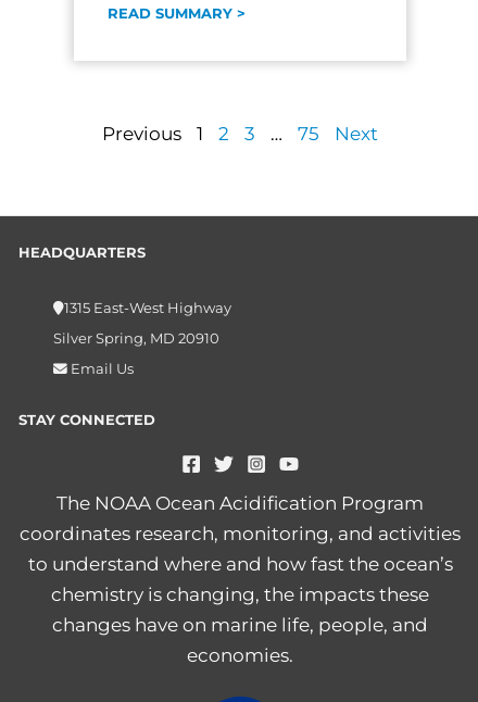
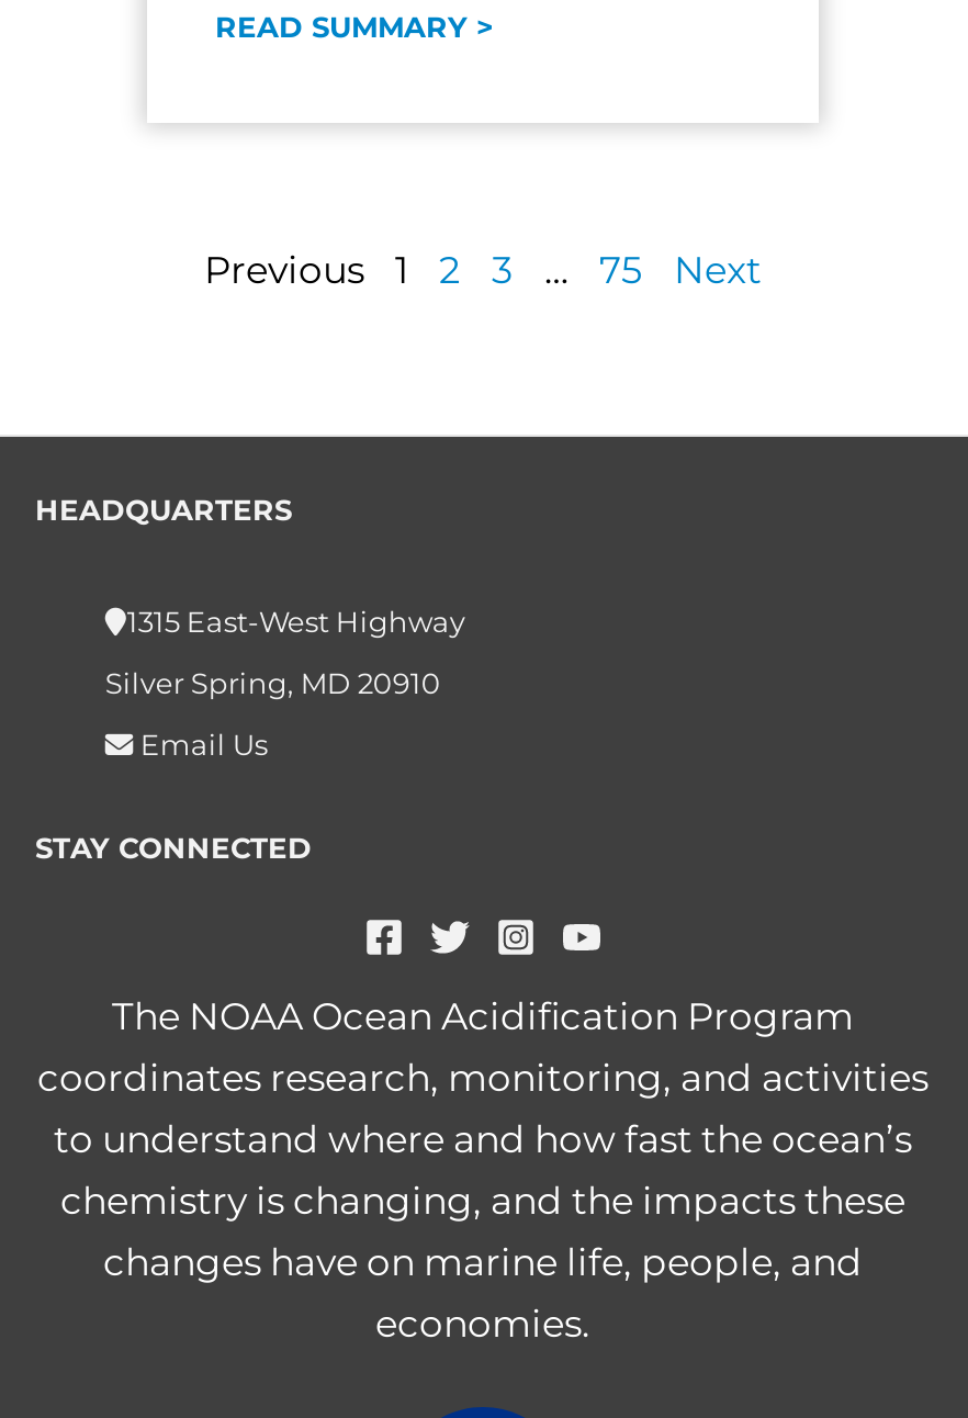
- chemistry is changing, the impacts these
+ chemistry is changing, and the impacts these
